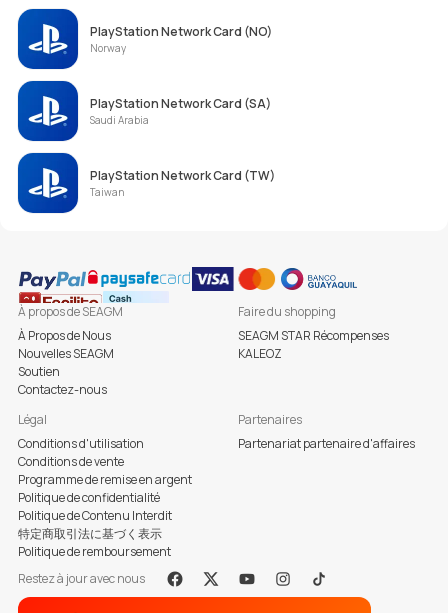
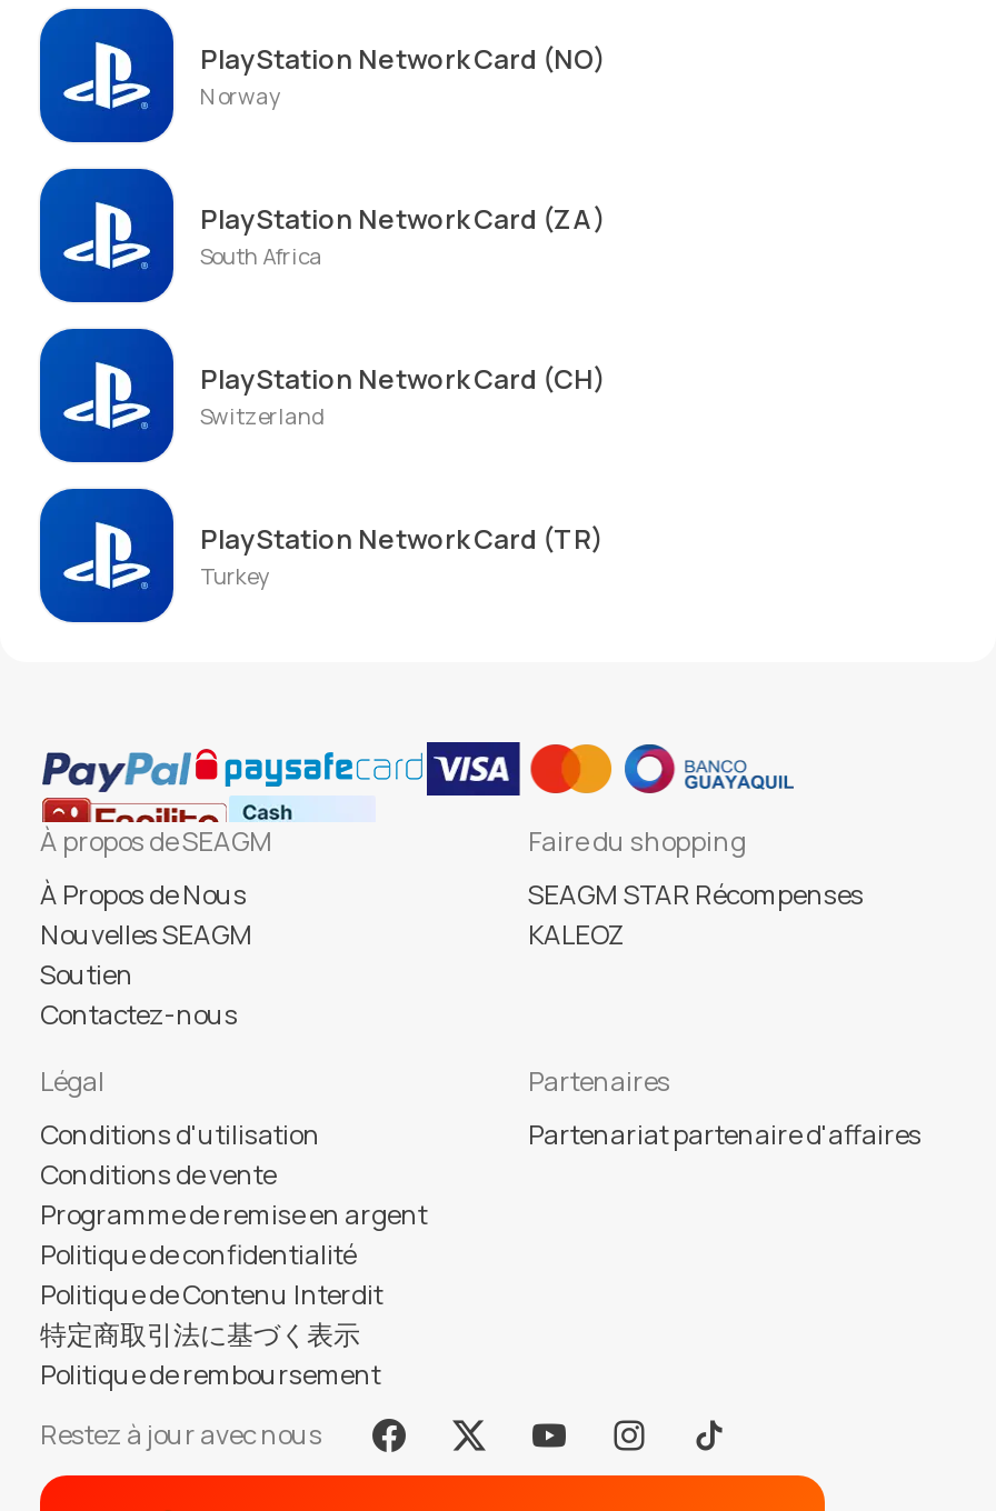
- PlayStation Network Card (SA)
- Saudi Arabia
- PlayStation Network Card (TW)
- Taiwan
+ PlayStation Network Card (ZA)
+ South Africa
+ PlayStation Network Card (CH)
+ Switzerland
+ PlayStation Network Card (TR)
+ Turkey
